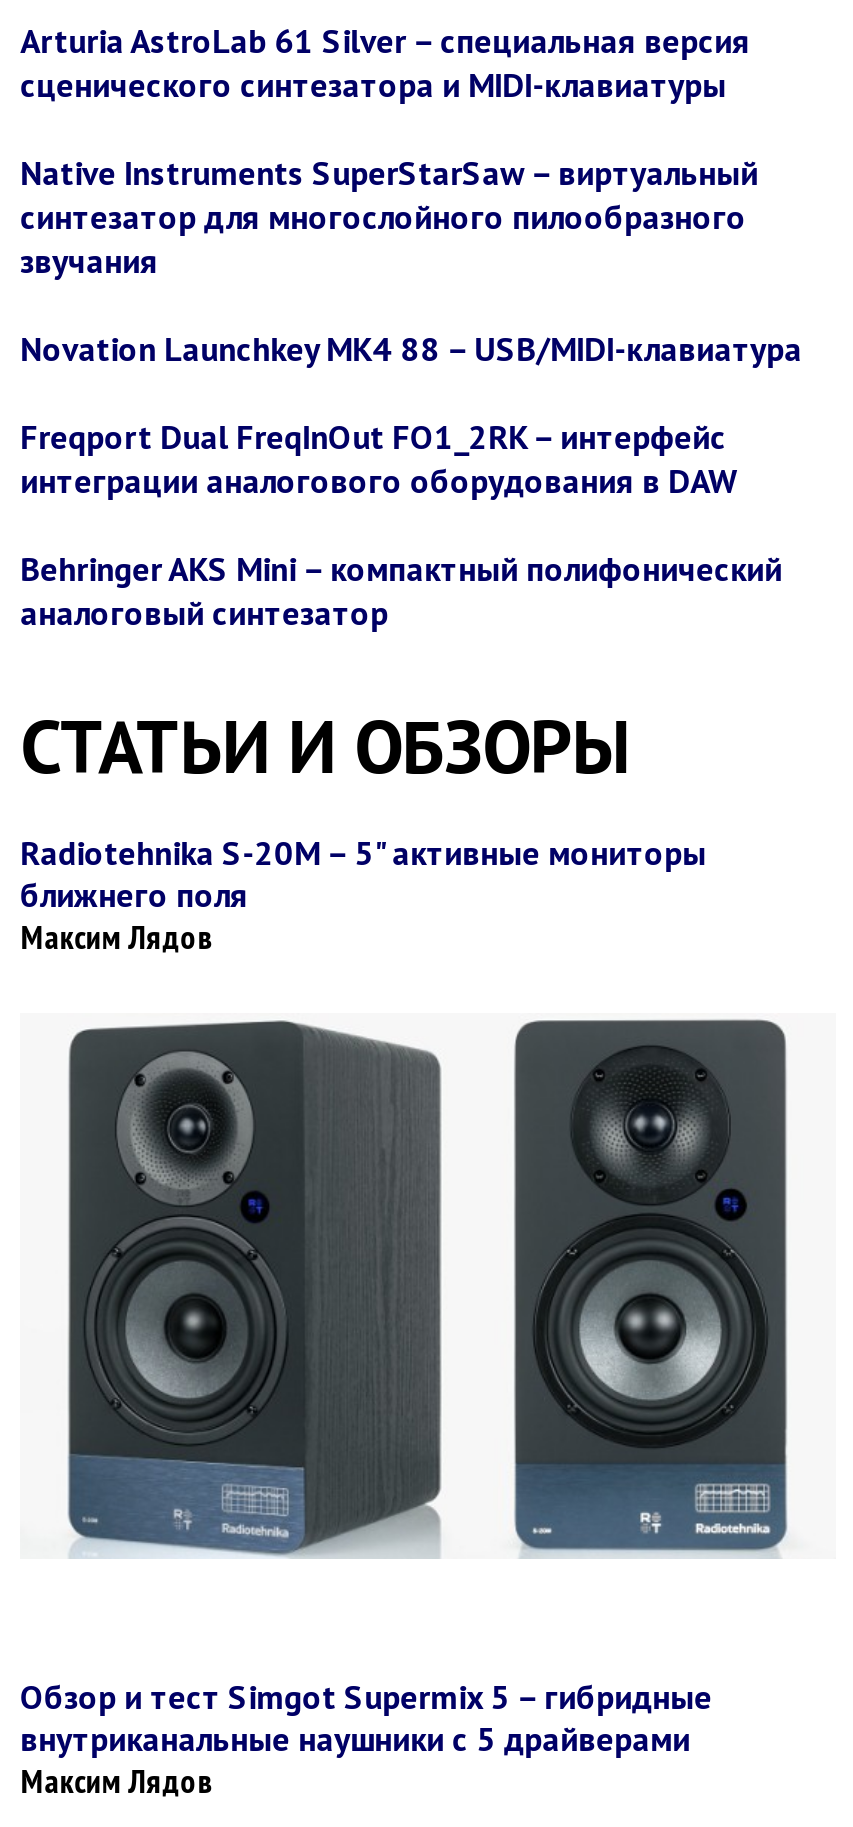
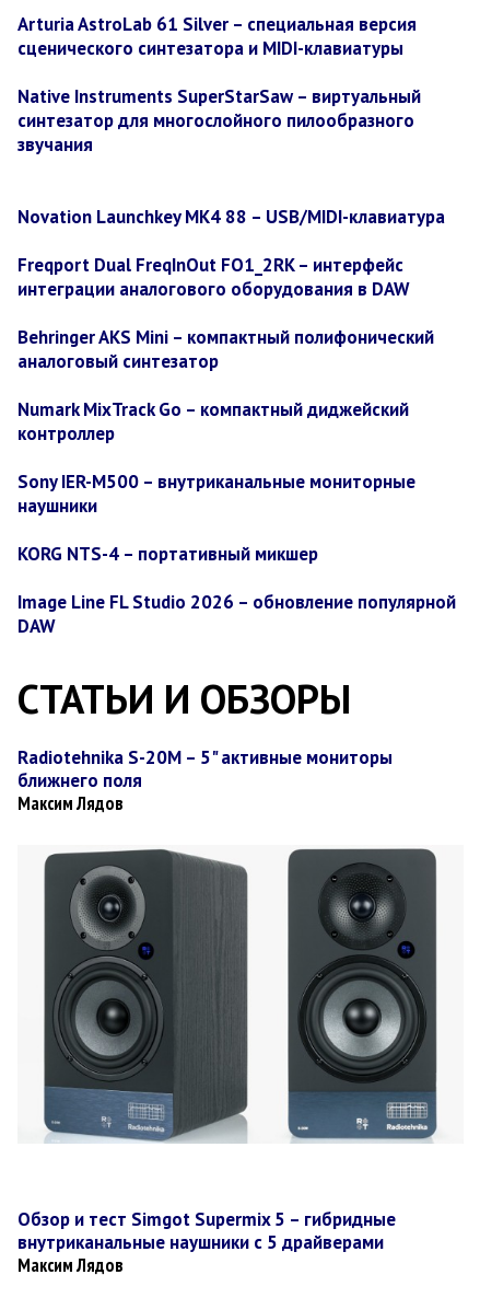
+ Numark MixTrack Go – компактный диджейский
+ контроллер
+ Sony IER-M500 – внутриканальные мониторные
+ наушники
+ KORG NTS-4 – портативный микшер
+ Image Line FL Studio 2026 – обновление популярной
+ DAW
